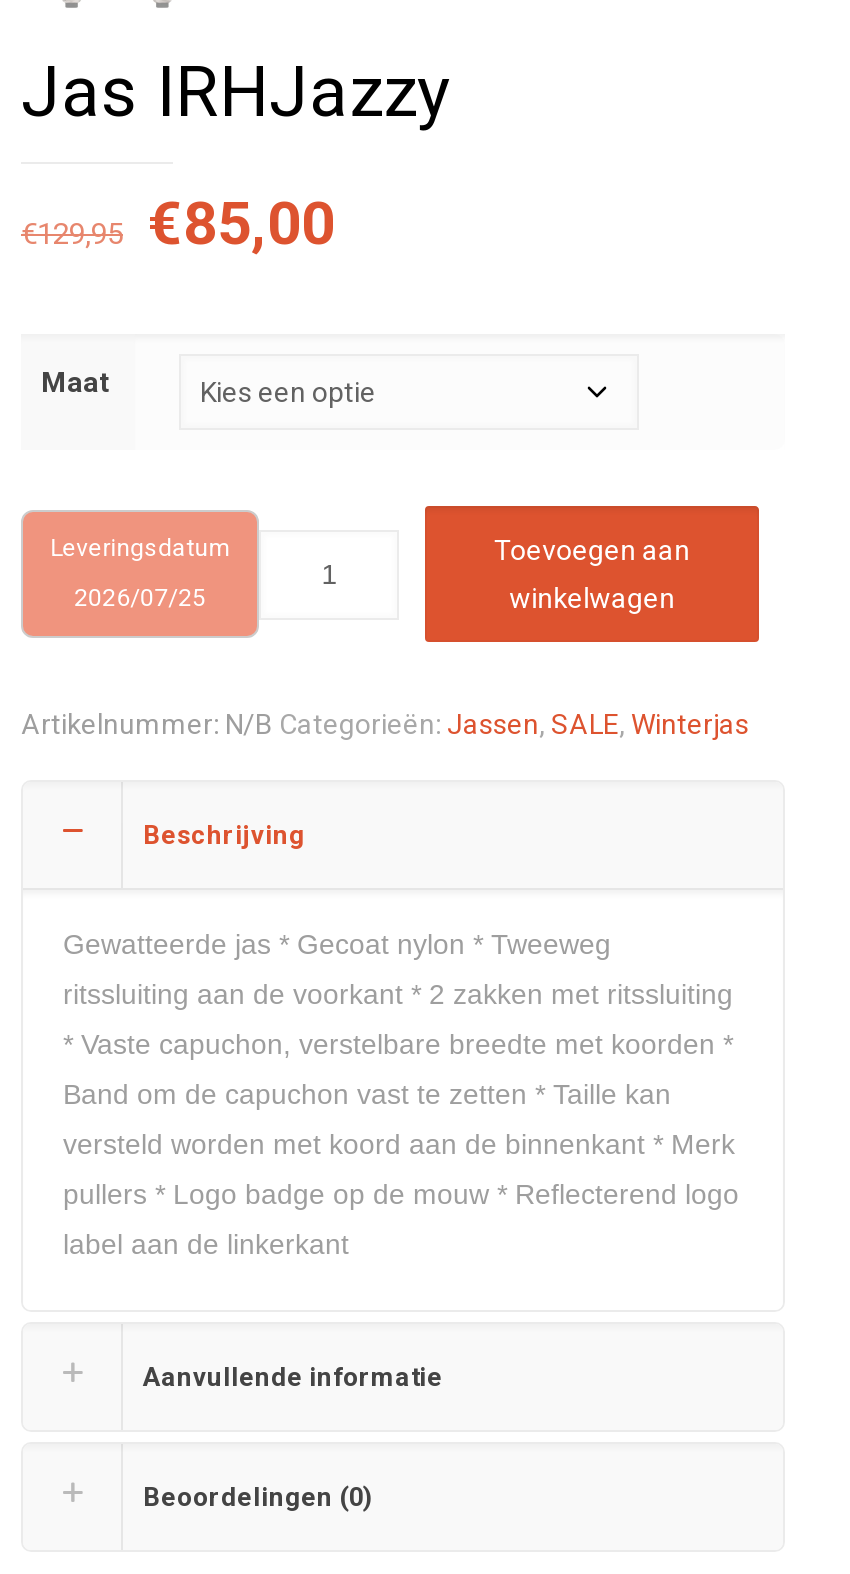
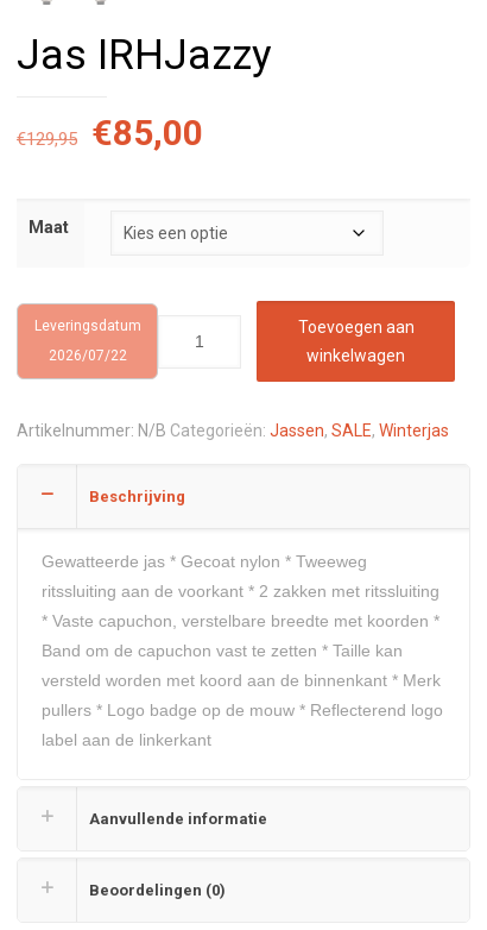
- 2026/07/25
+ 2026/07/22
